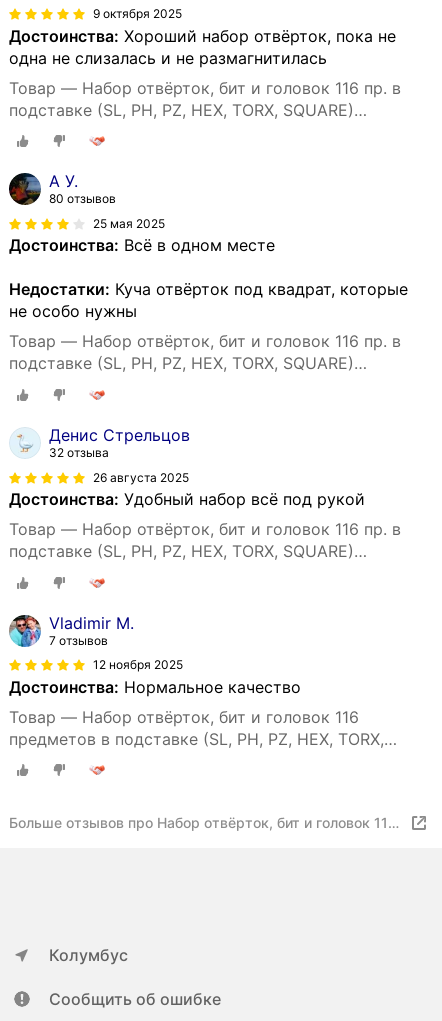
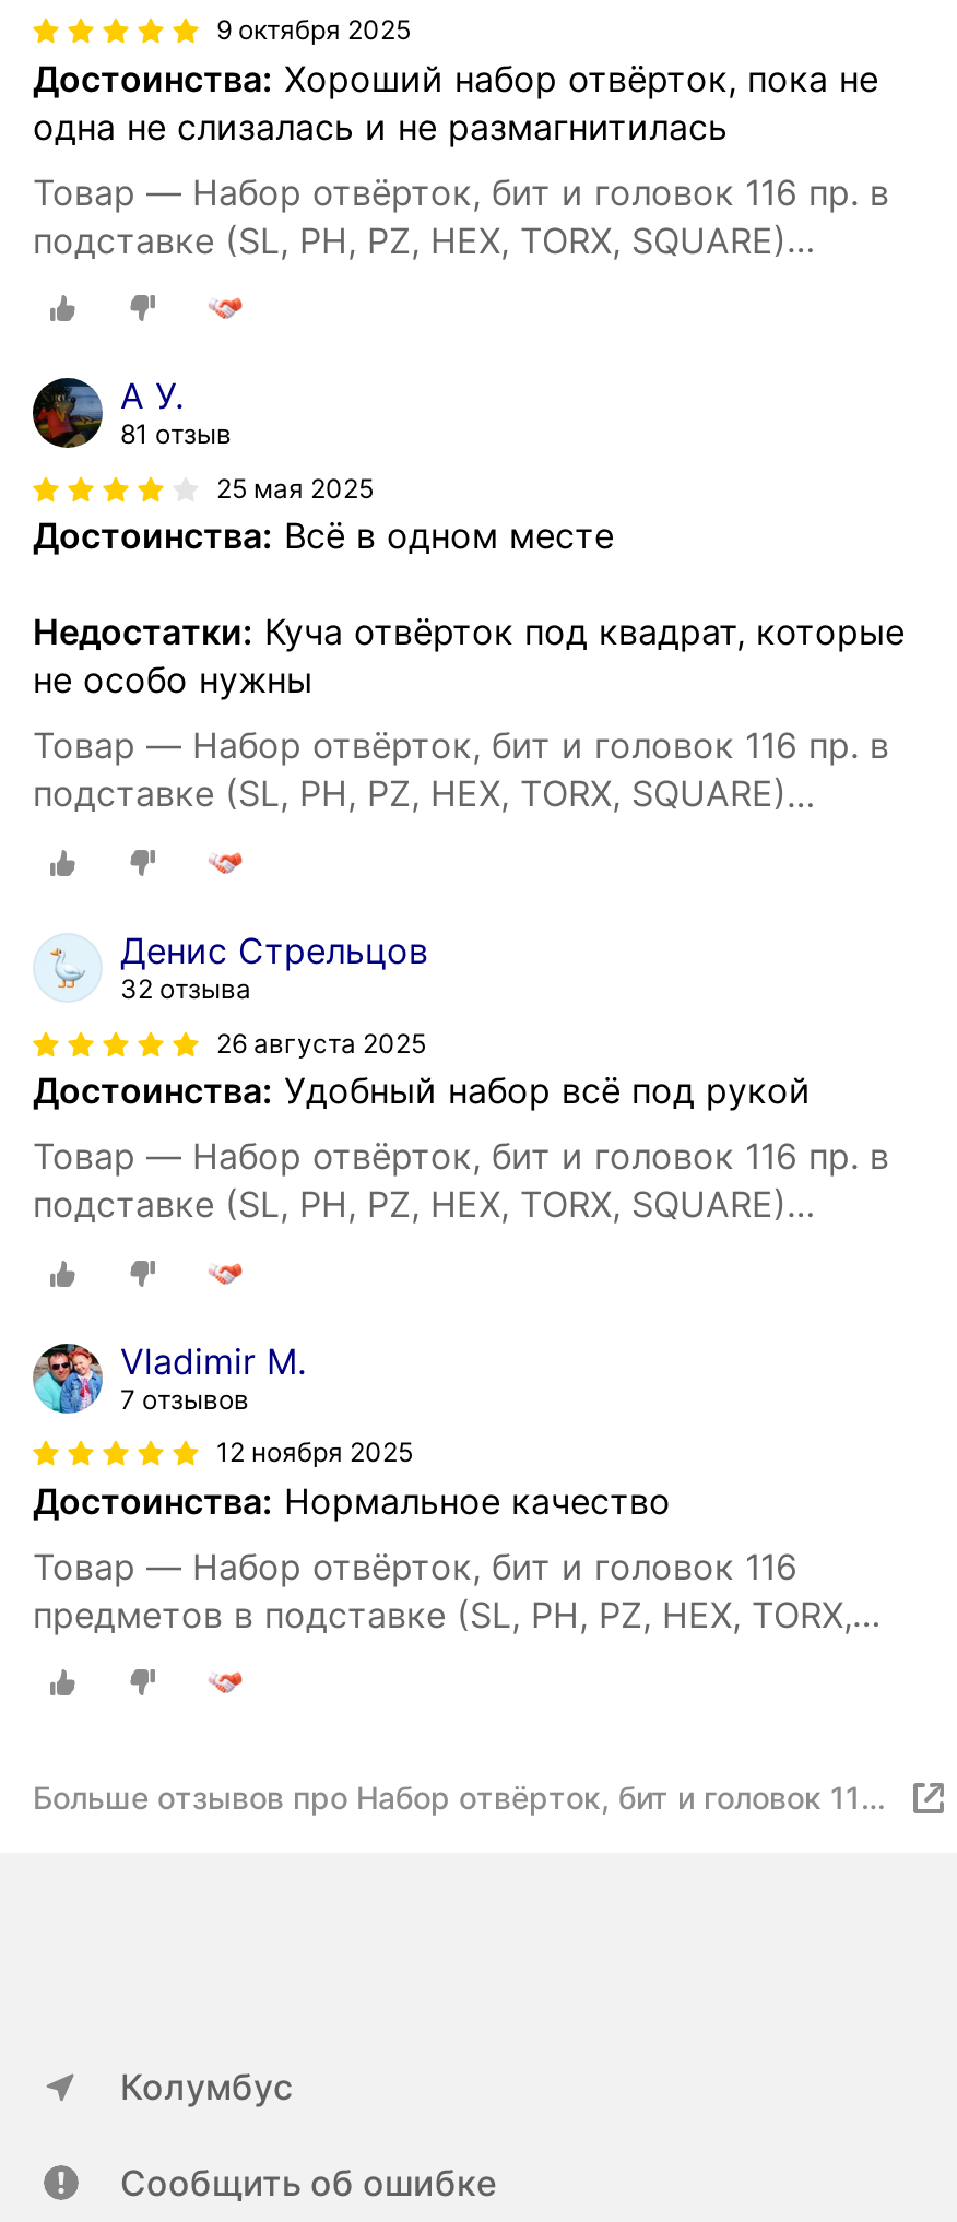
- 80 отзывов
+ 81 отзыв
